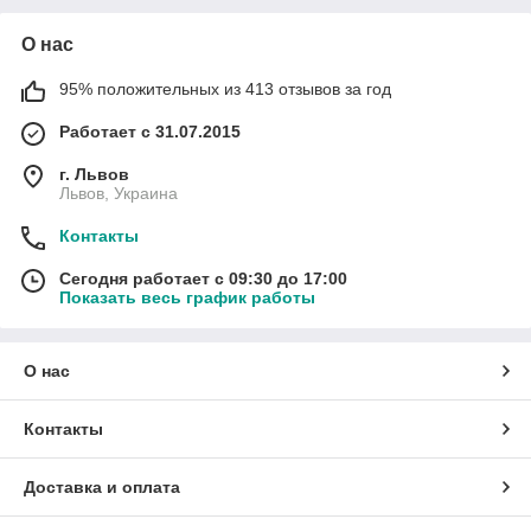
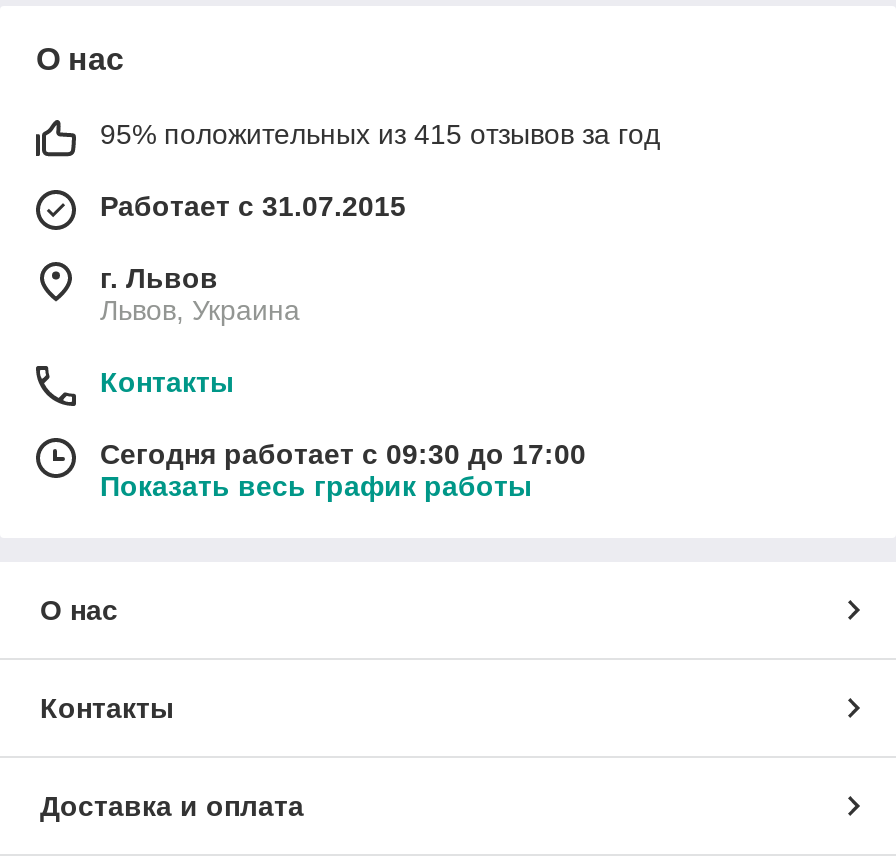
- 95% положительных из 413 отзывов за год
+ 95% положительных из 415 отзывов за год
